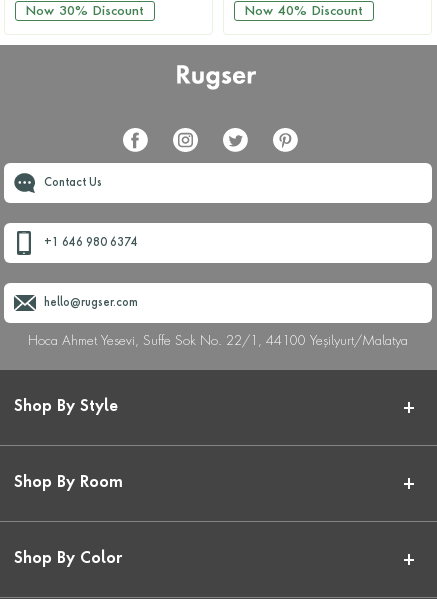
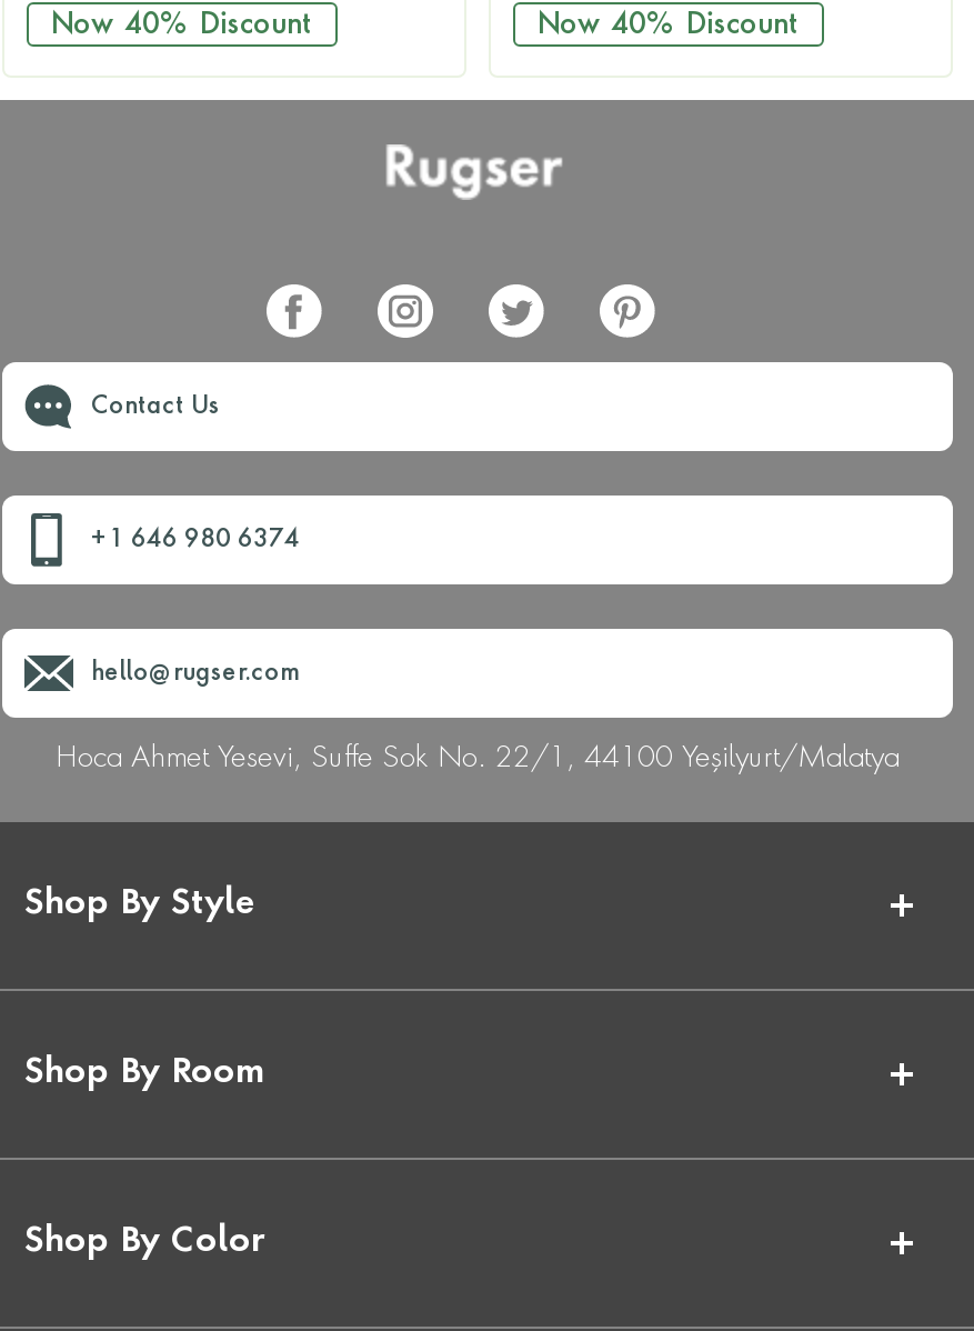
- Now 30% Discount
+ Now 40% Discount
